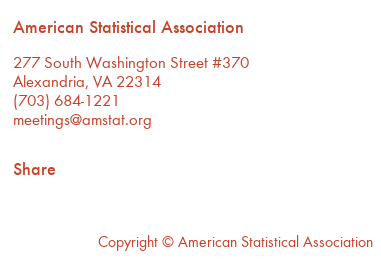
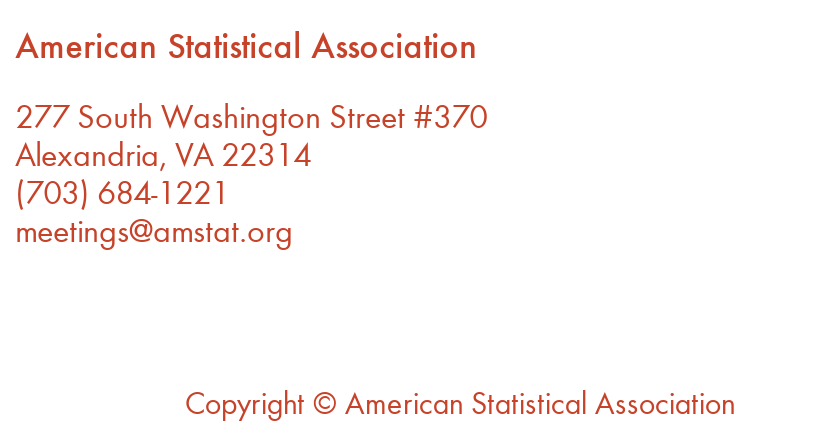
- Share
